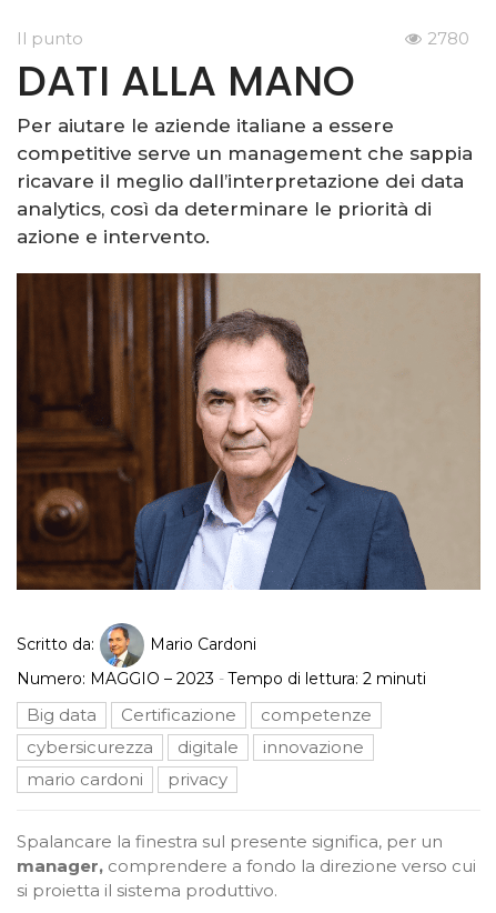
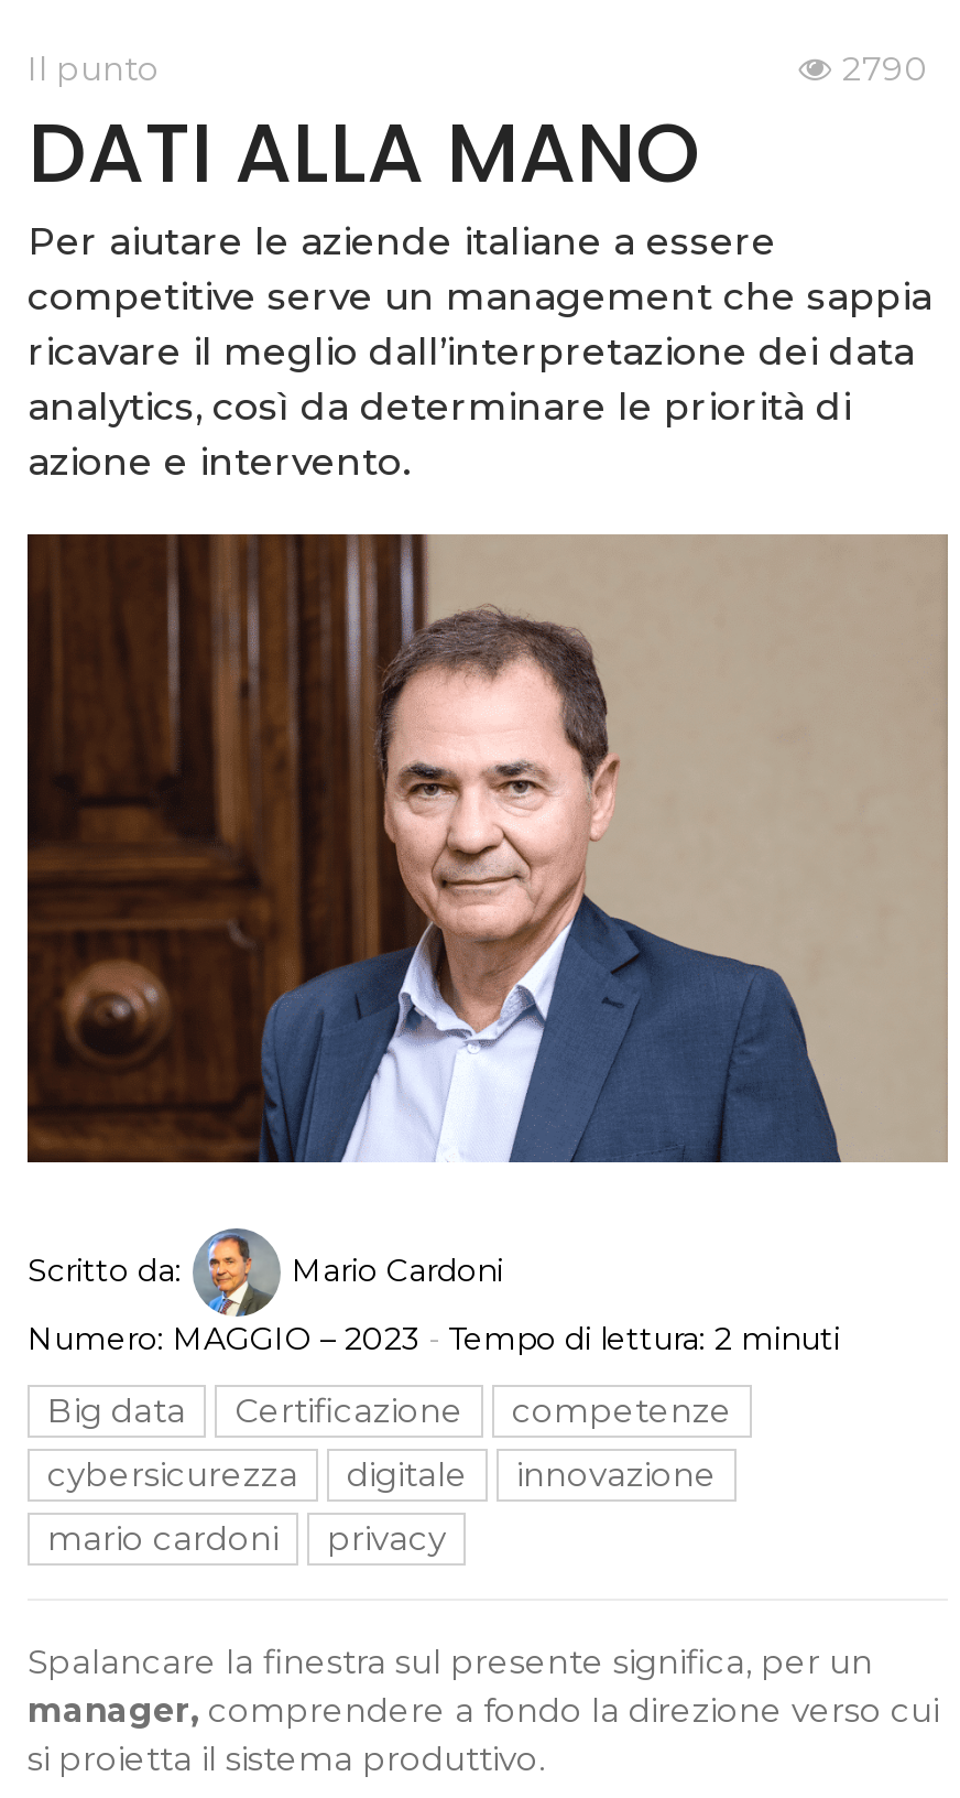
- 2780
+ 2790
